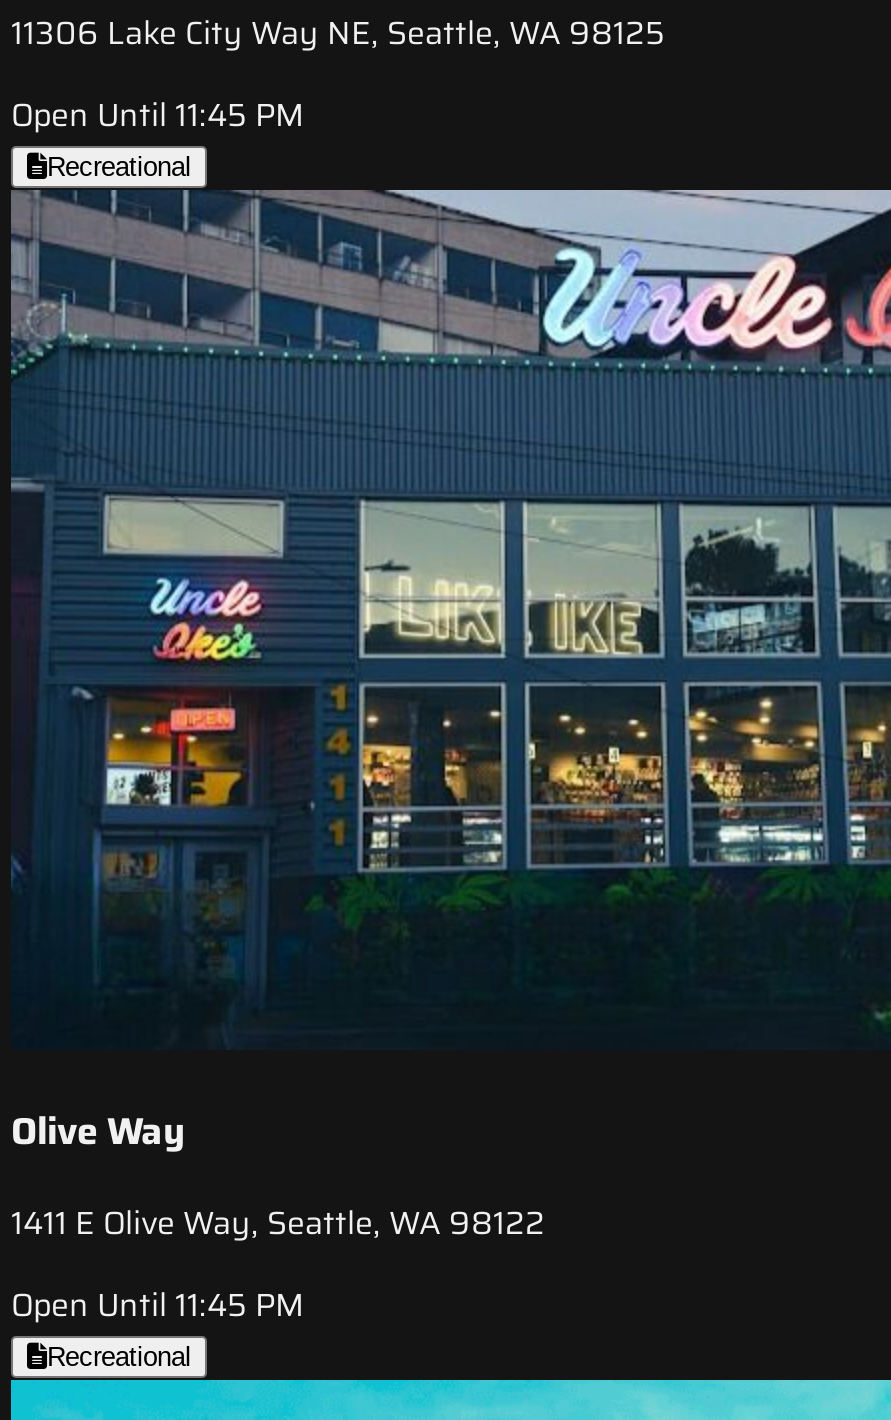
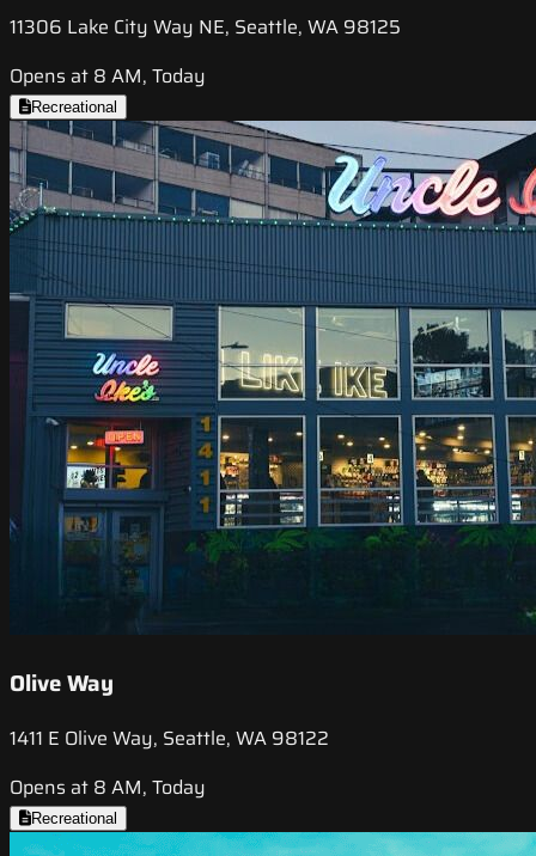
- Open Until 11:45 PM
+ Opens at 8 AM, Today

- Open Until 11:45 PM
+ Opens at 8 AM, Today
